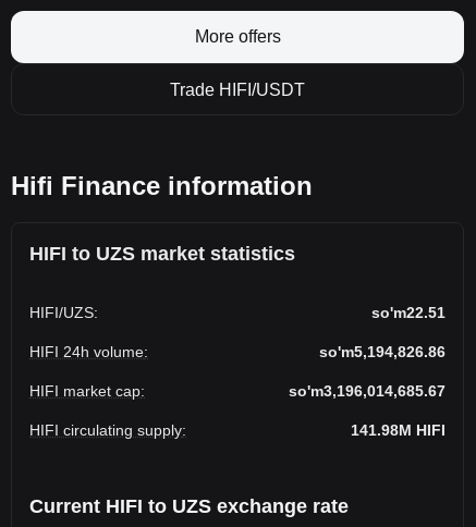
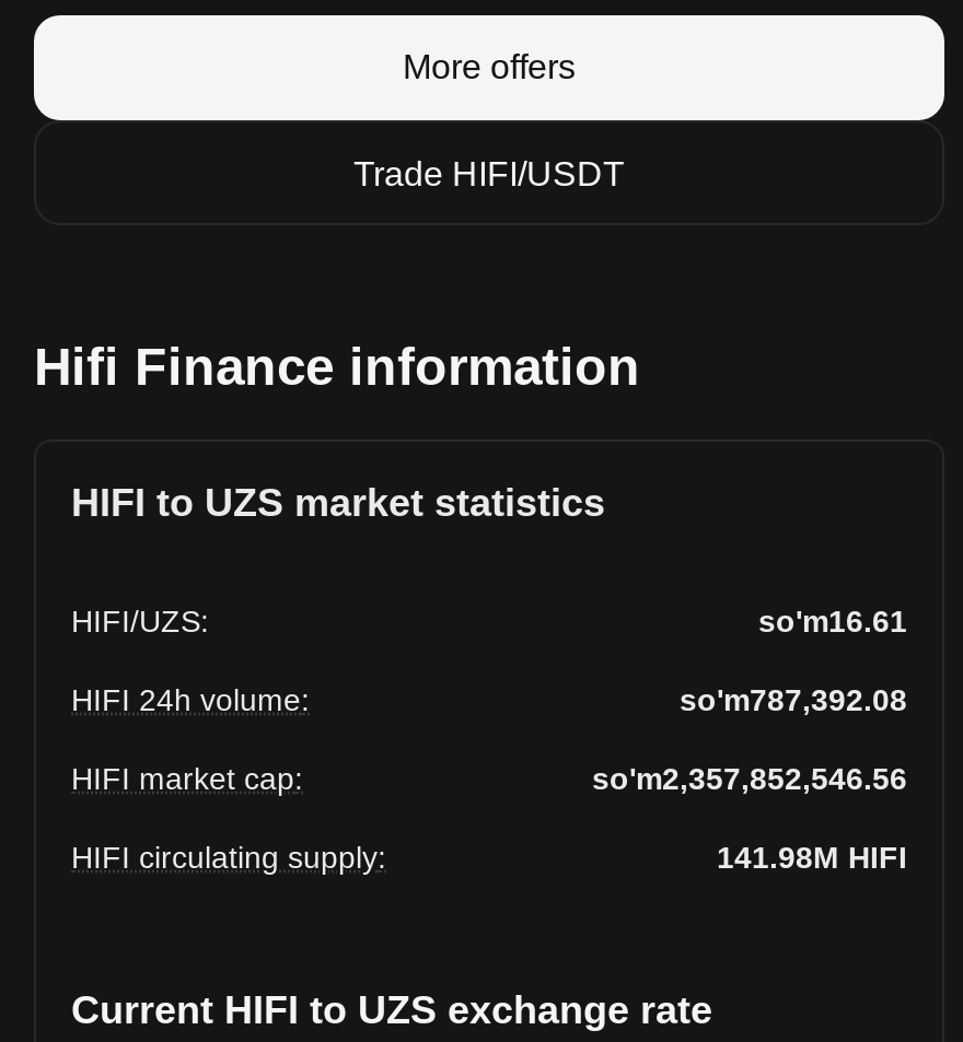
- so'm22.51
+ so'm16.61

- so'm5,194,826.86
+ so'm787,392.08

- so'm3,196,014,685.67
+ so'm2,357,852,546.56
